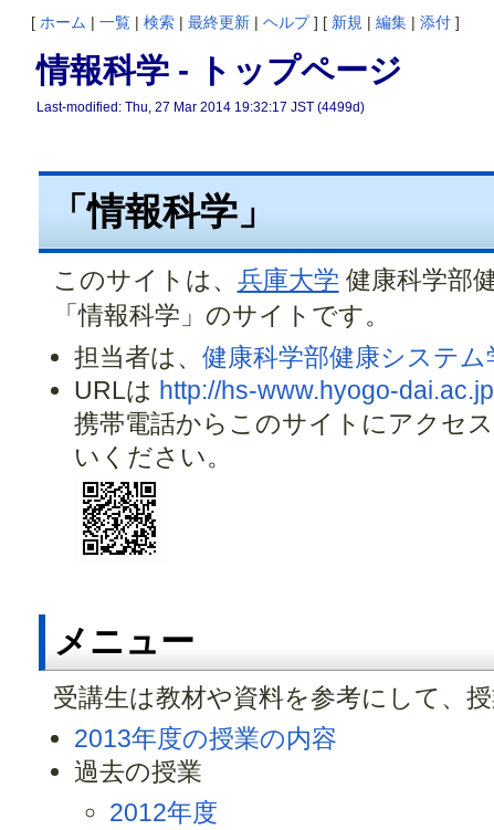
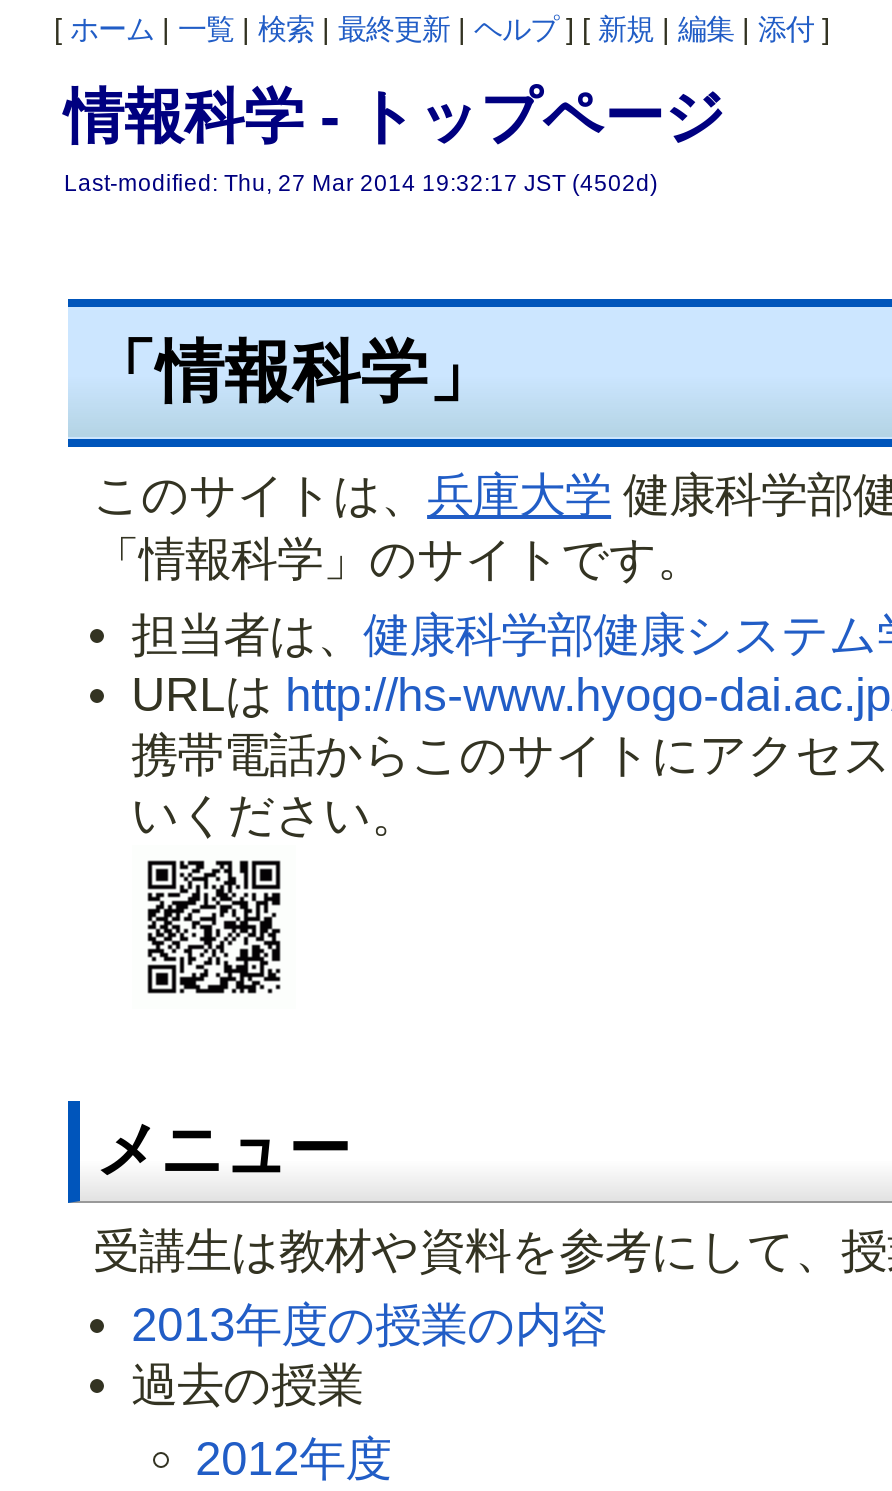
- Last-modified: Thu, 27 Mar 2014 19:32:17 JST (4499d)
+ Last-modified: Thu, 27 Mar 2014 19:32:17 JST (4502d)
